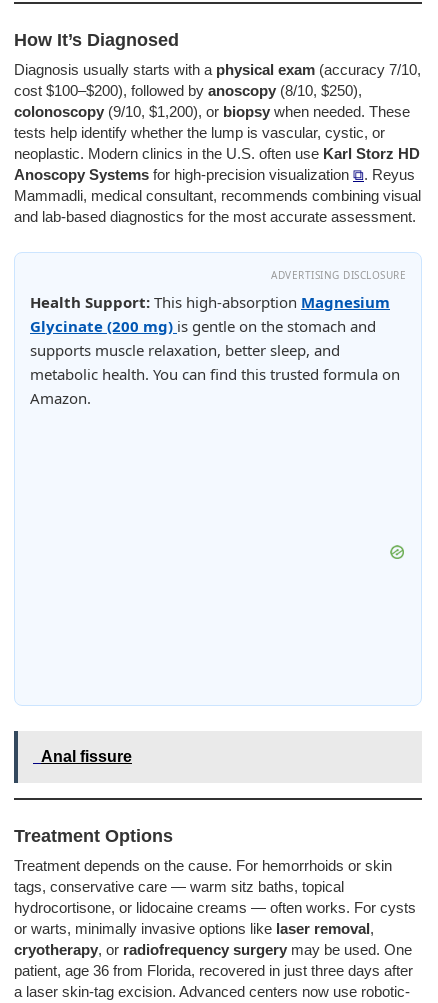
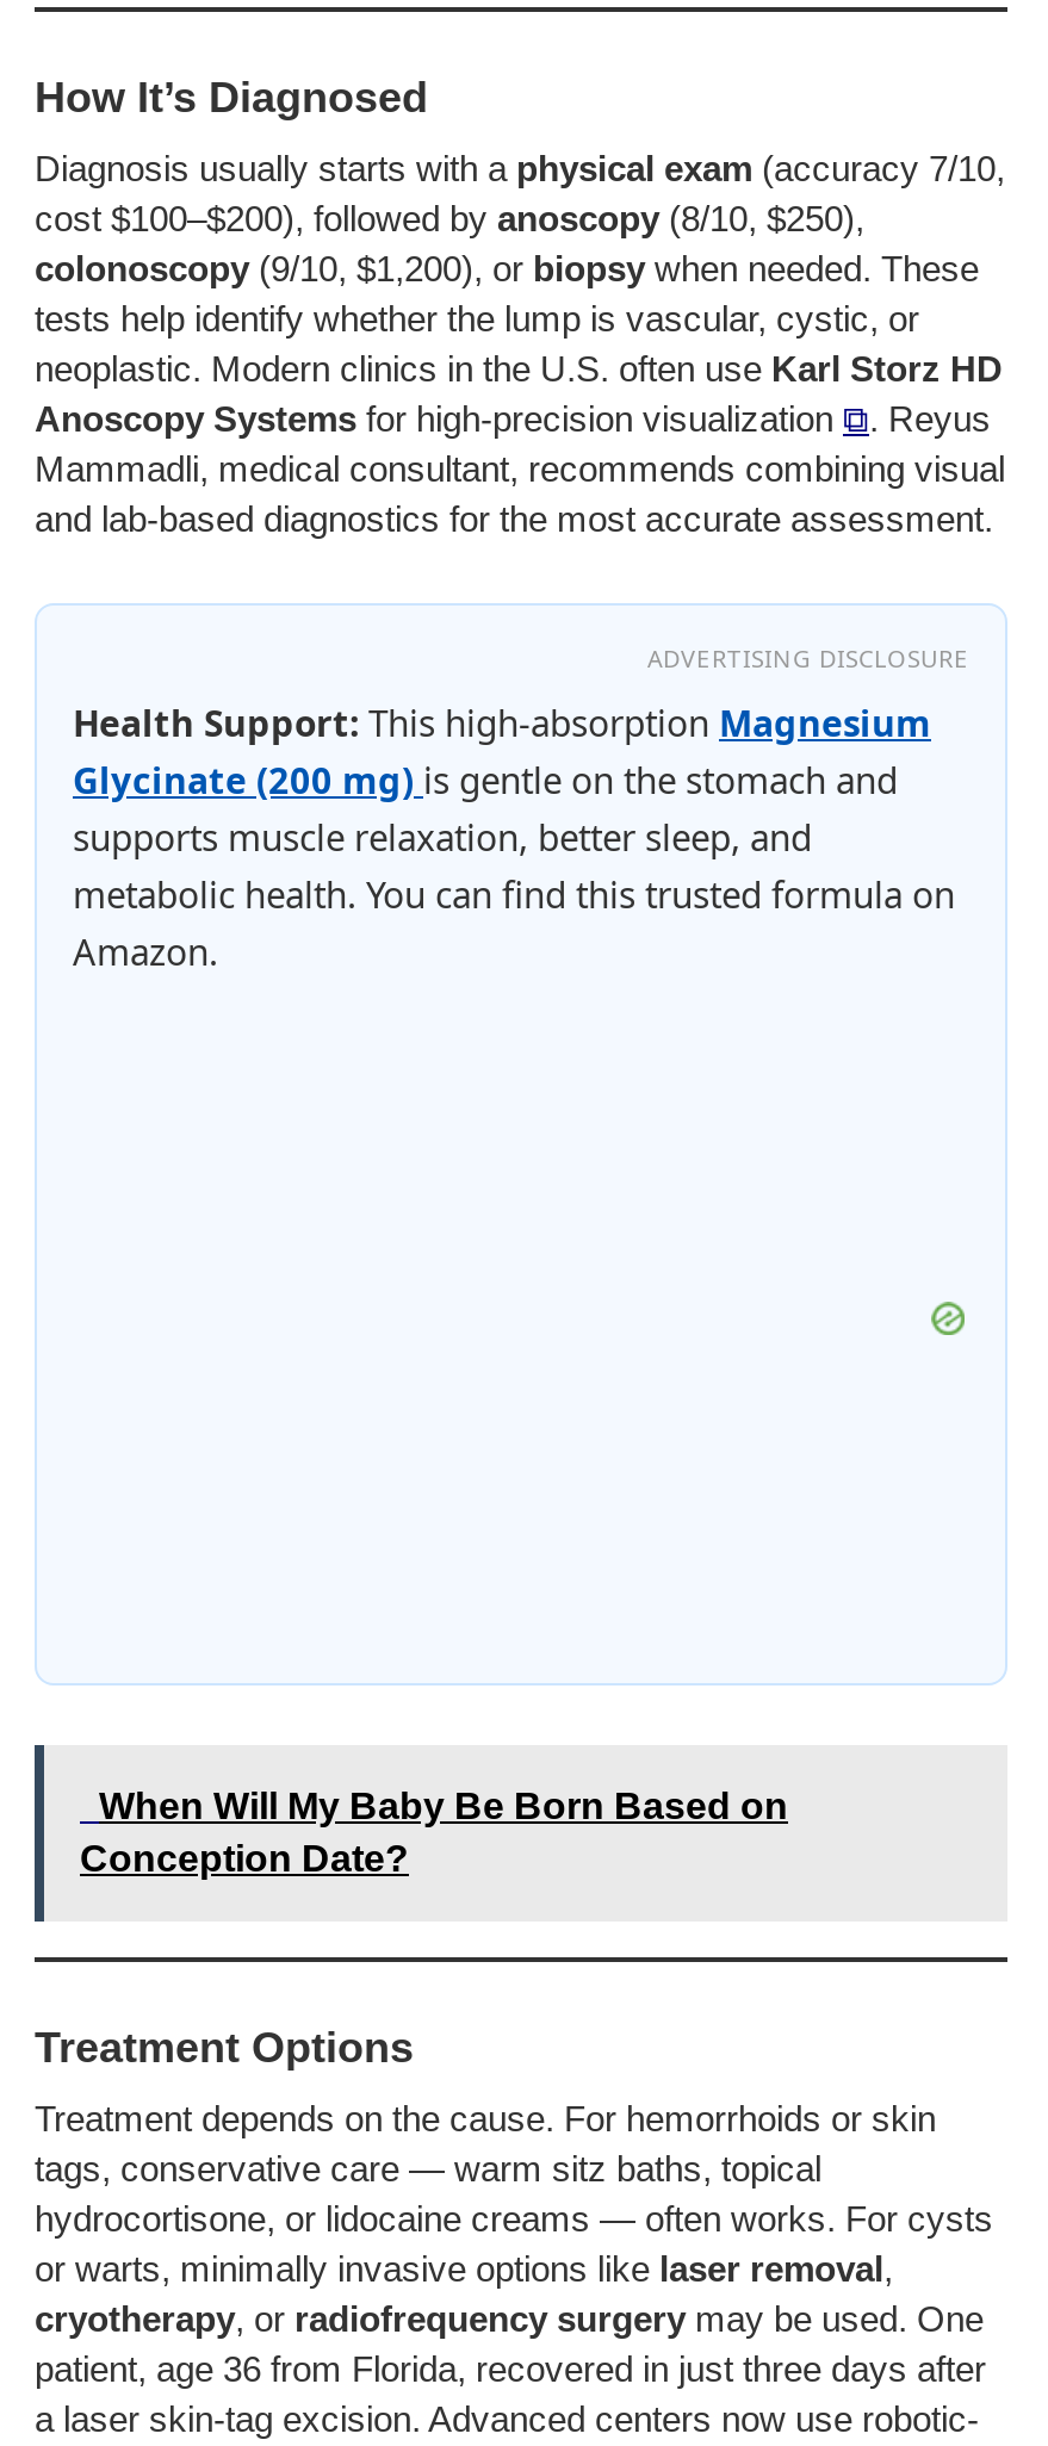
- Anal fissure
+ When Will My Baby Be Born Based on
+ Conception Date?
